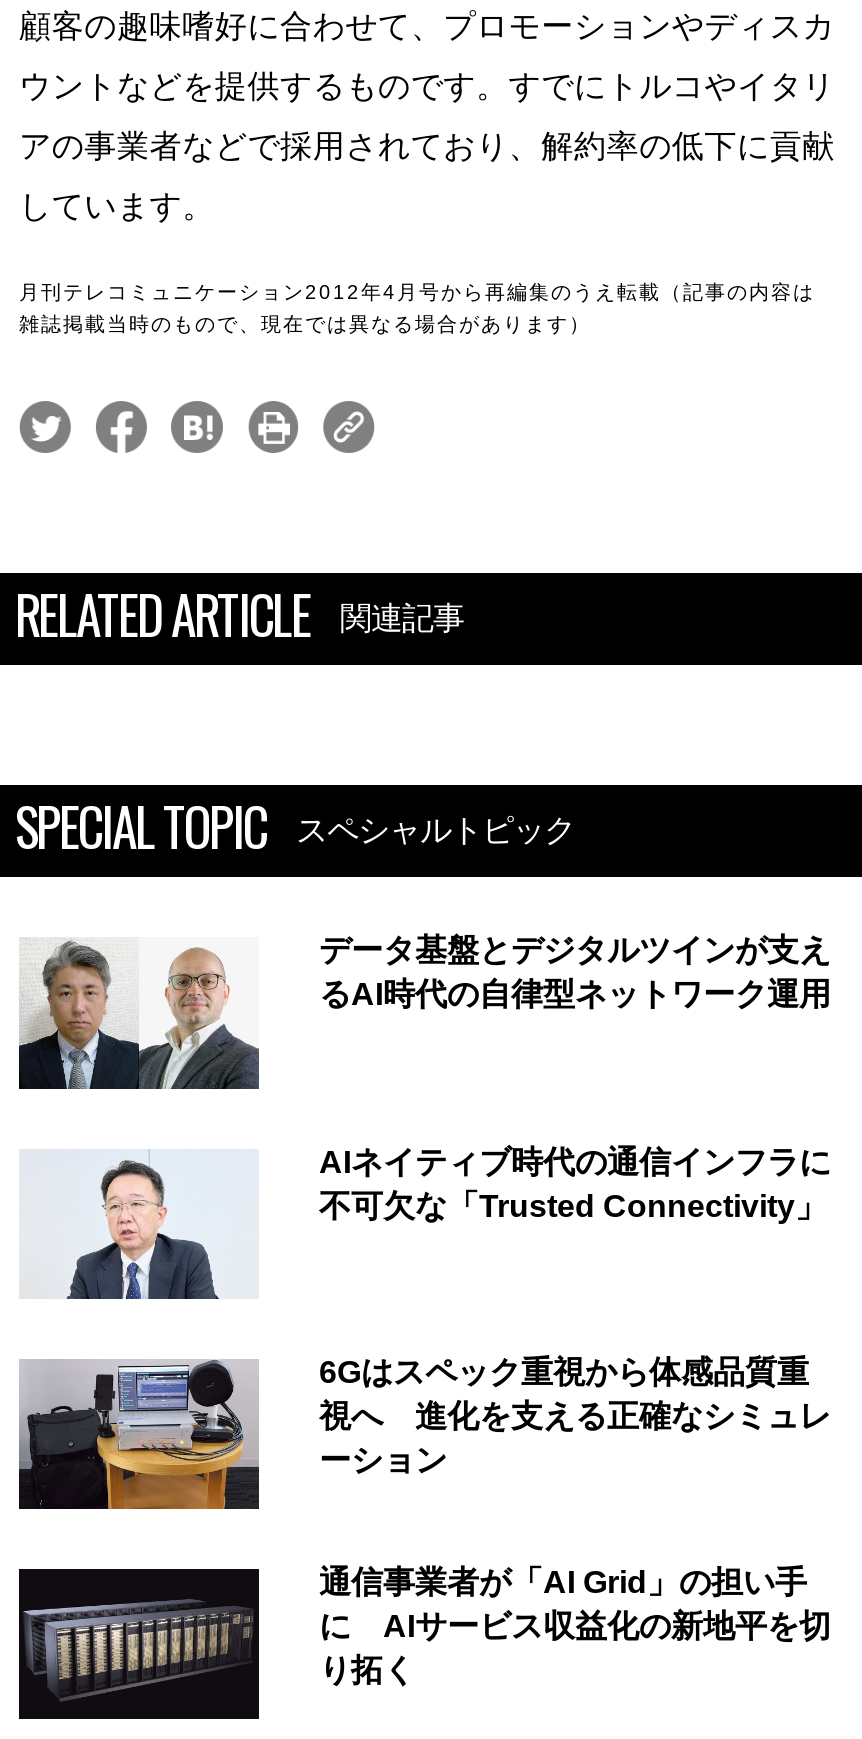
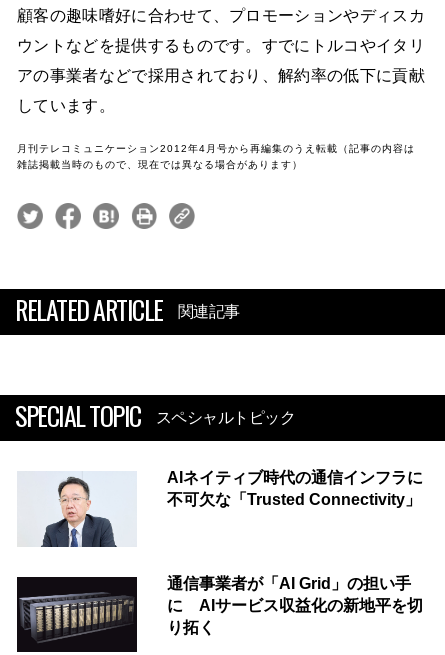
- [image]
- データ基盤とデジタルツインが支え
- るAI時代の自律型ネットワーク運用

- [image]
- 6Gはスペック重視から体感品質重
- 視へ 進化を支える正確なシミュレ
- ーション
